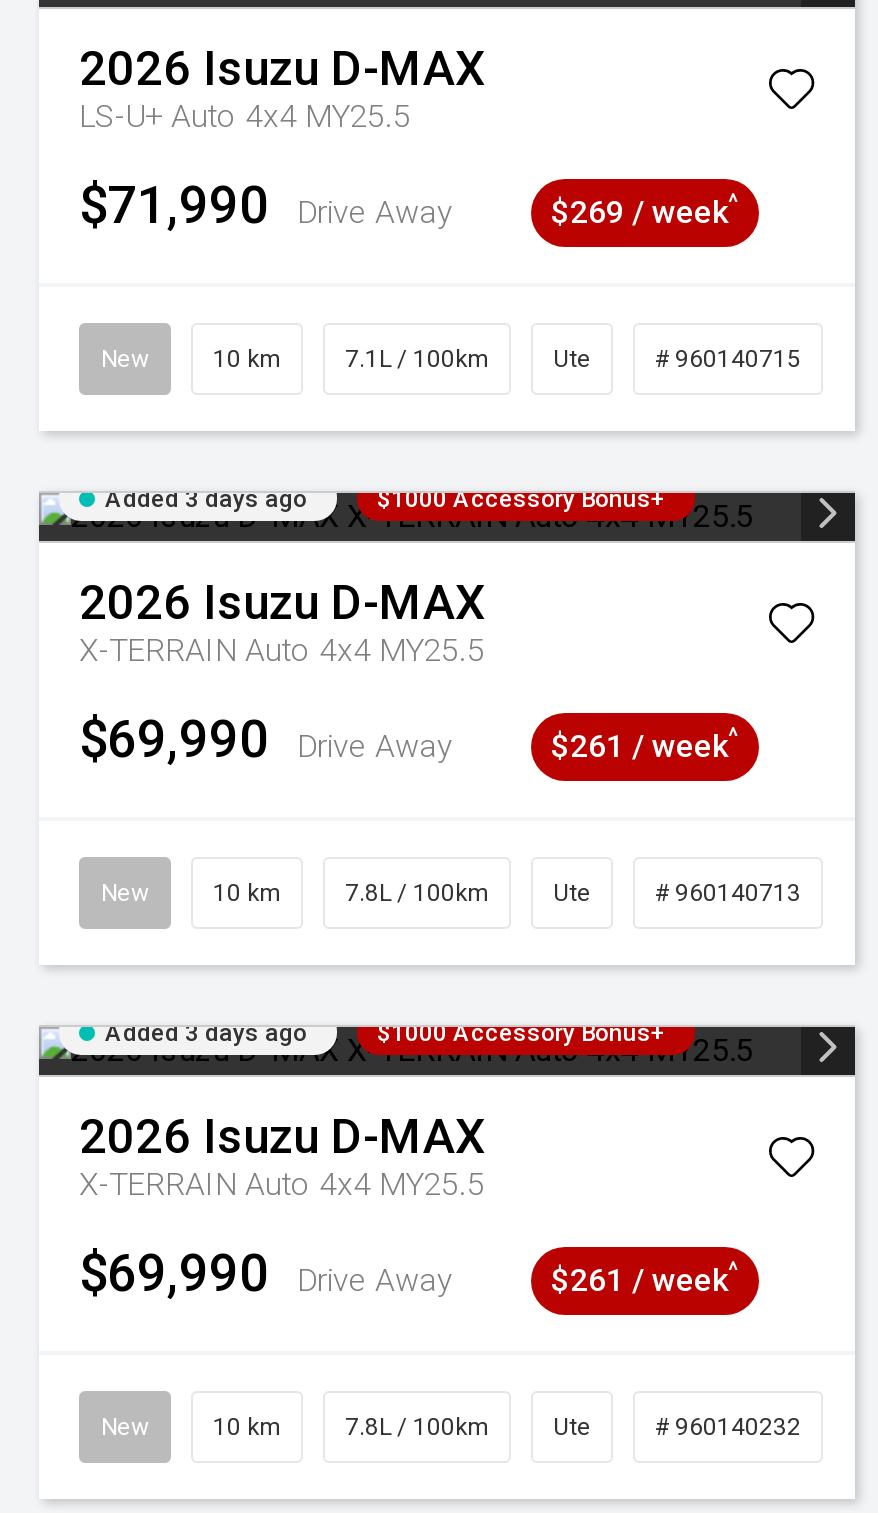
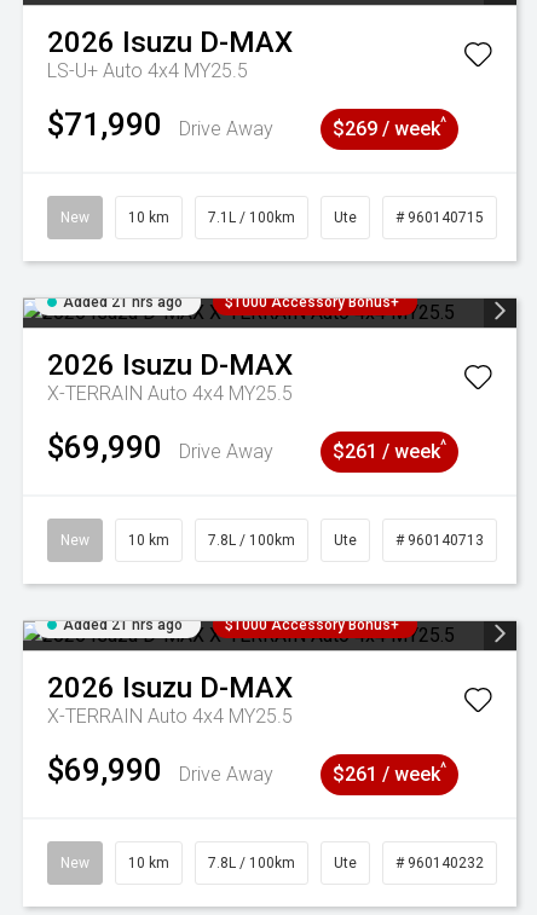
- Added 3 days ago
+ Added 21 hrs ago

- Added 3 days ago
+ Added 21 hrs ago
